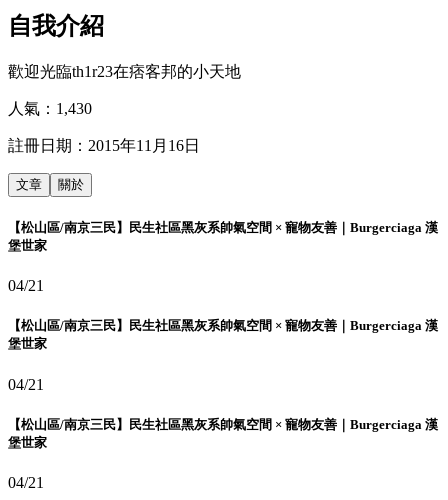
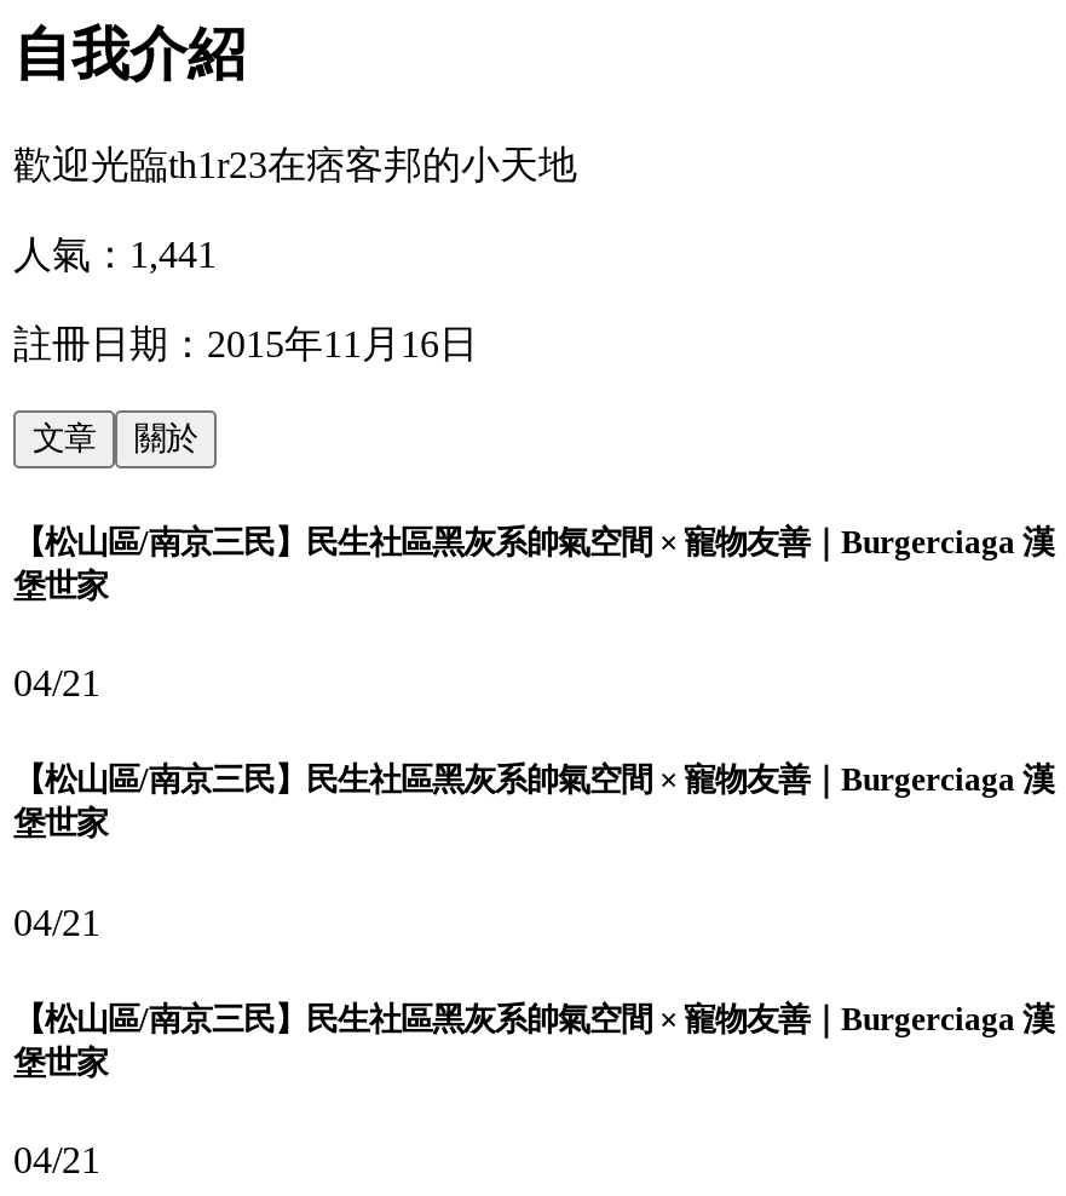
- 人氣：1,430
+ 人氣：1,441
